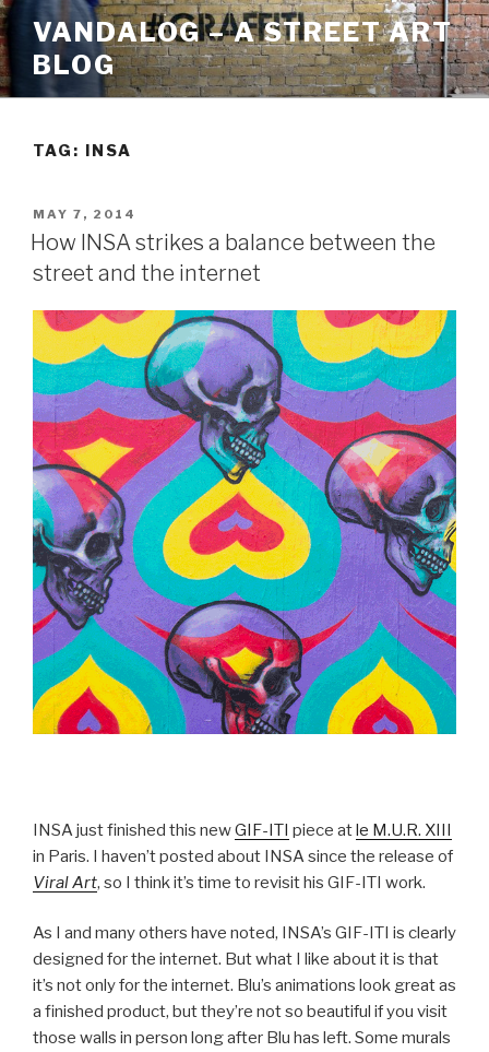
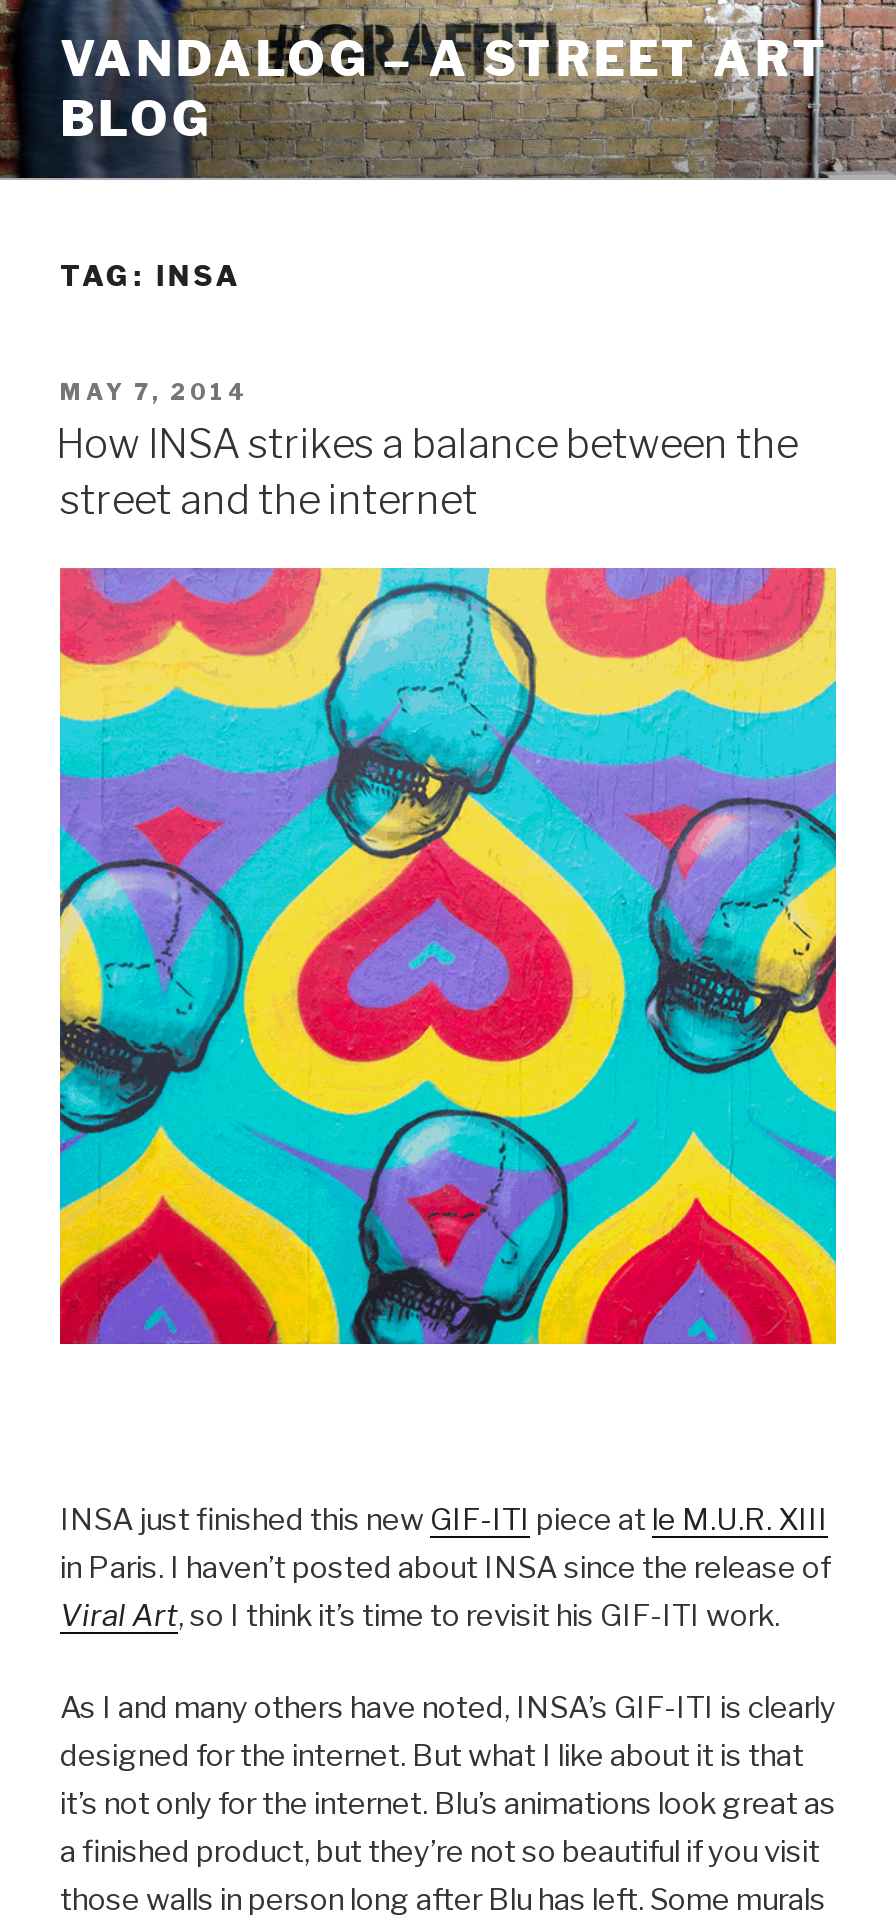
- [image]
+ [image]
